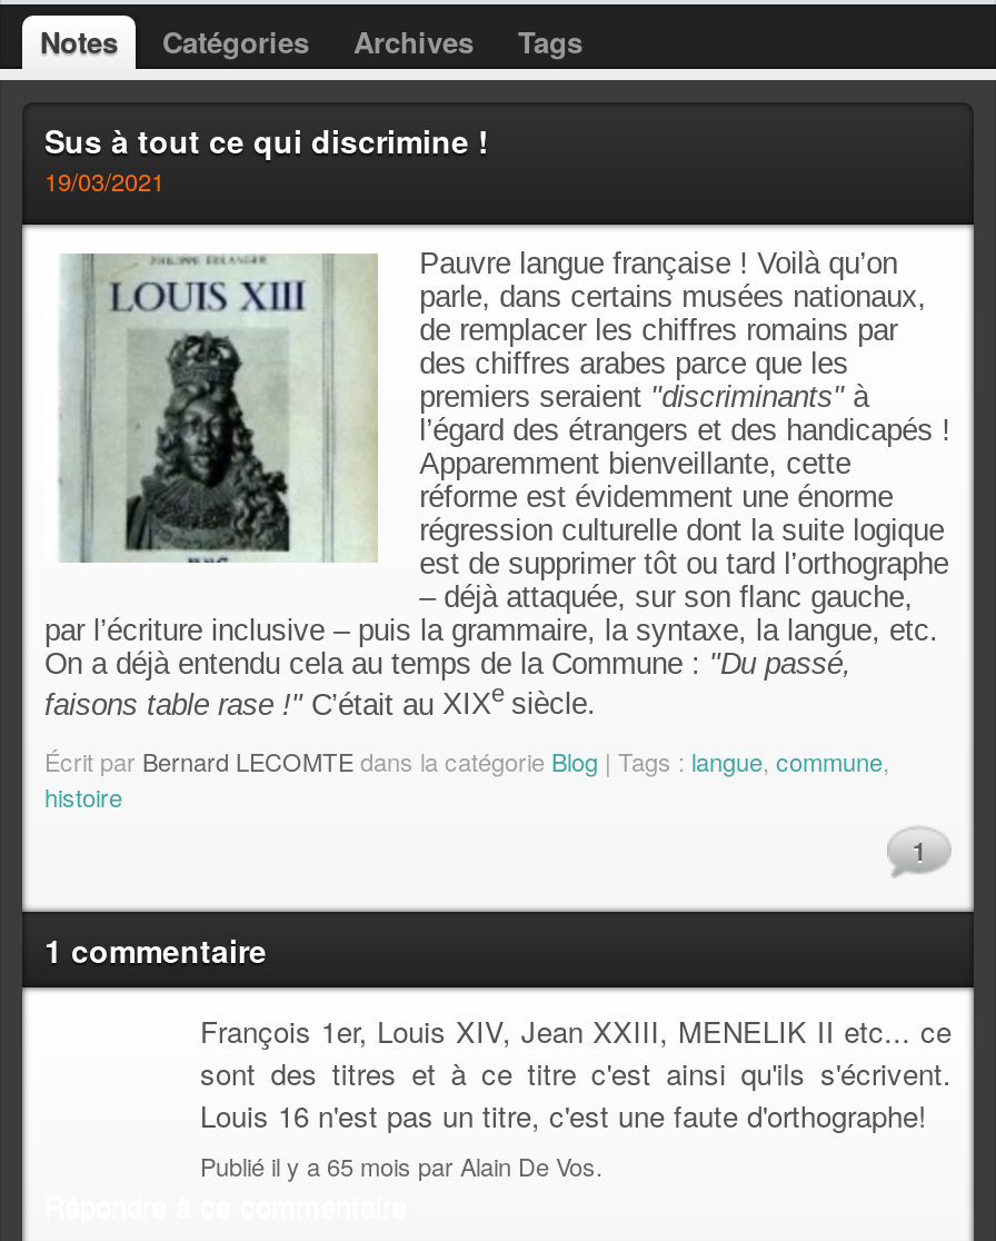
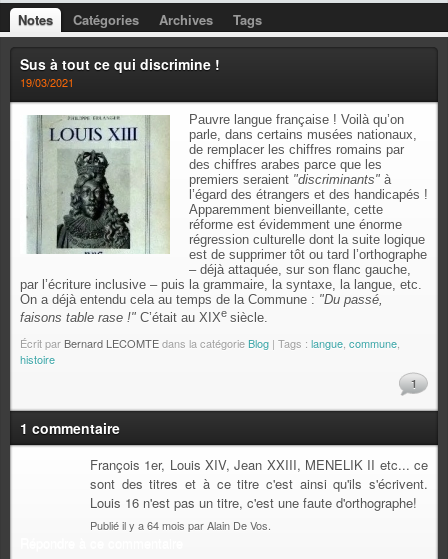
- Publié il y a 65 mois par Alain De Vos.
+ Publié il y a 64 mois par Alain De Vos.
